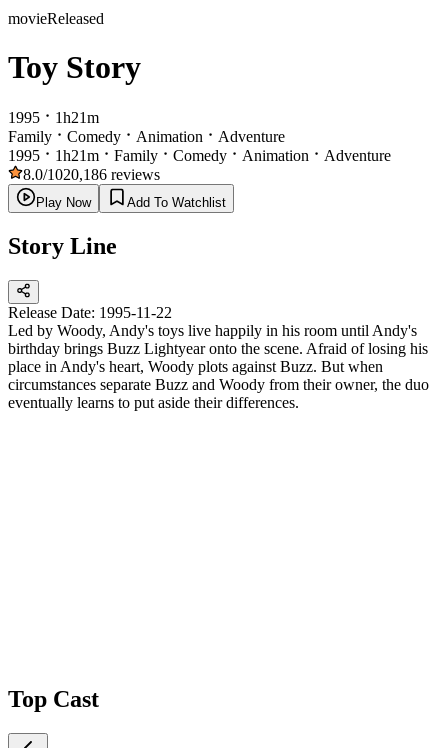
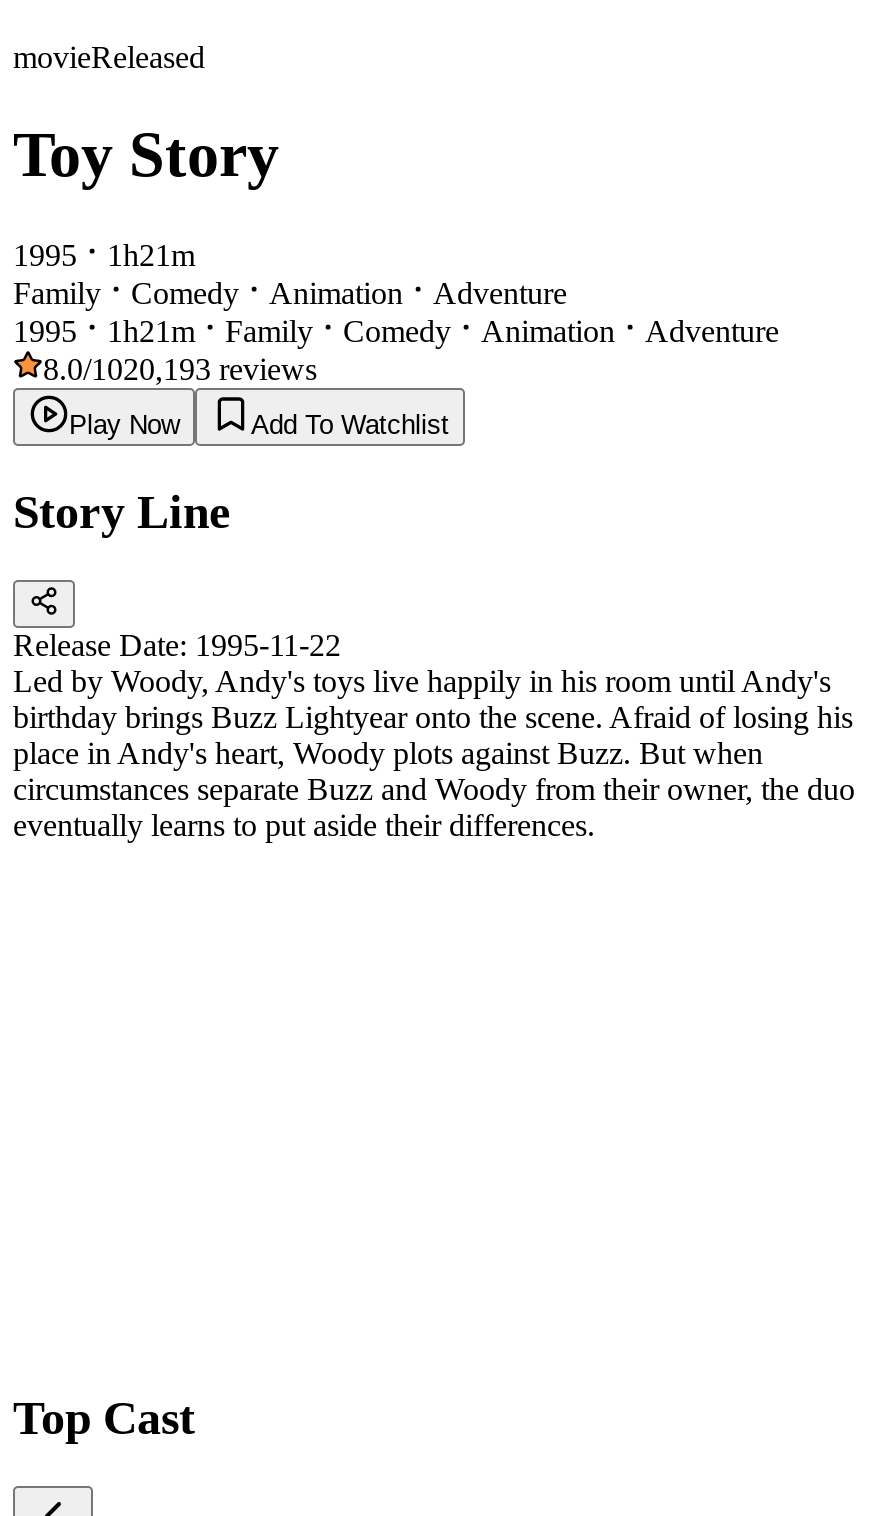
- 8.0/1020,186 reviews
+ 8.0/1020,193 reviews
